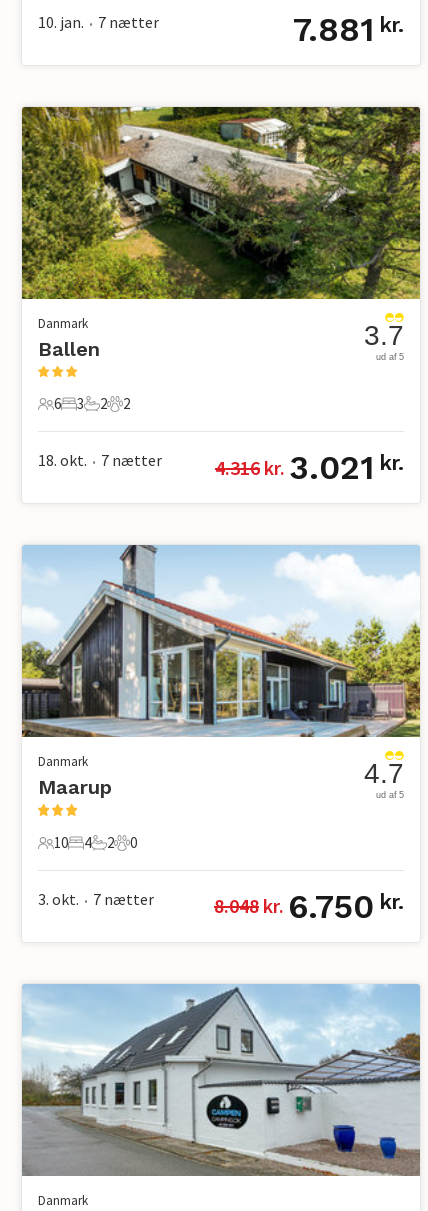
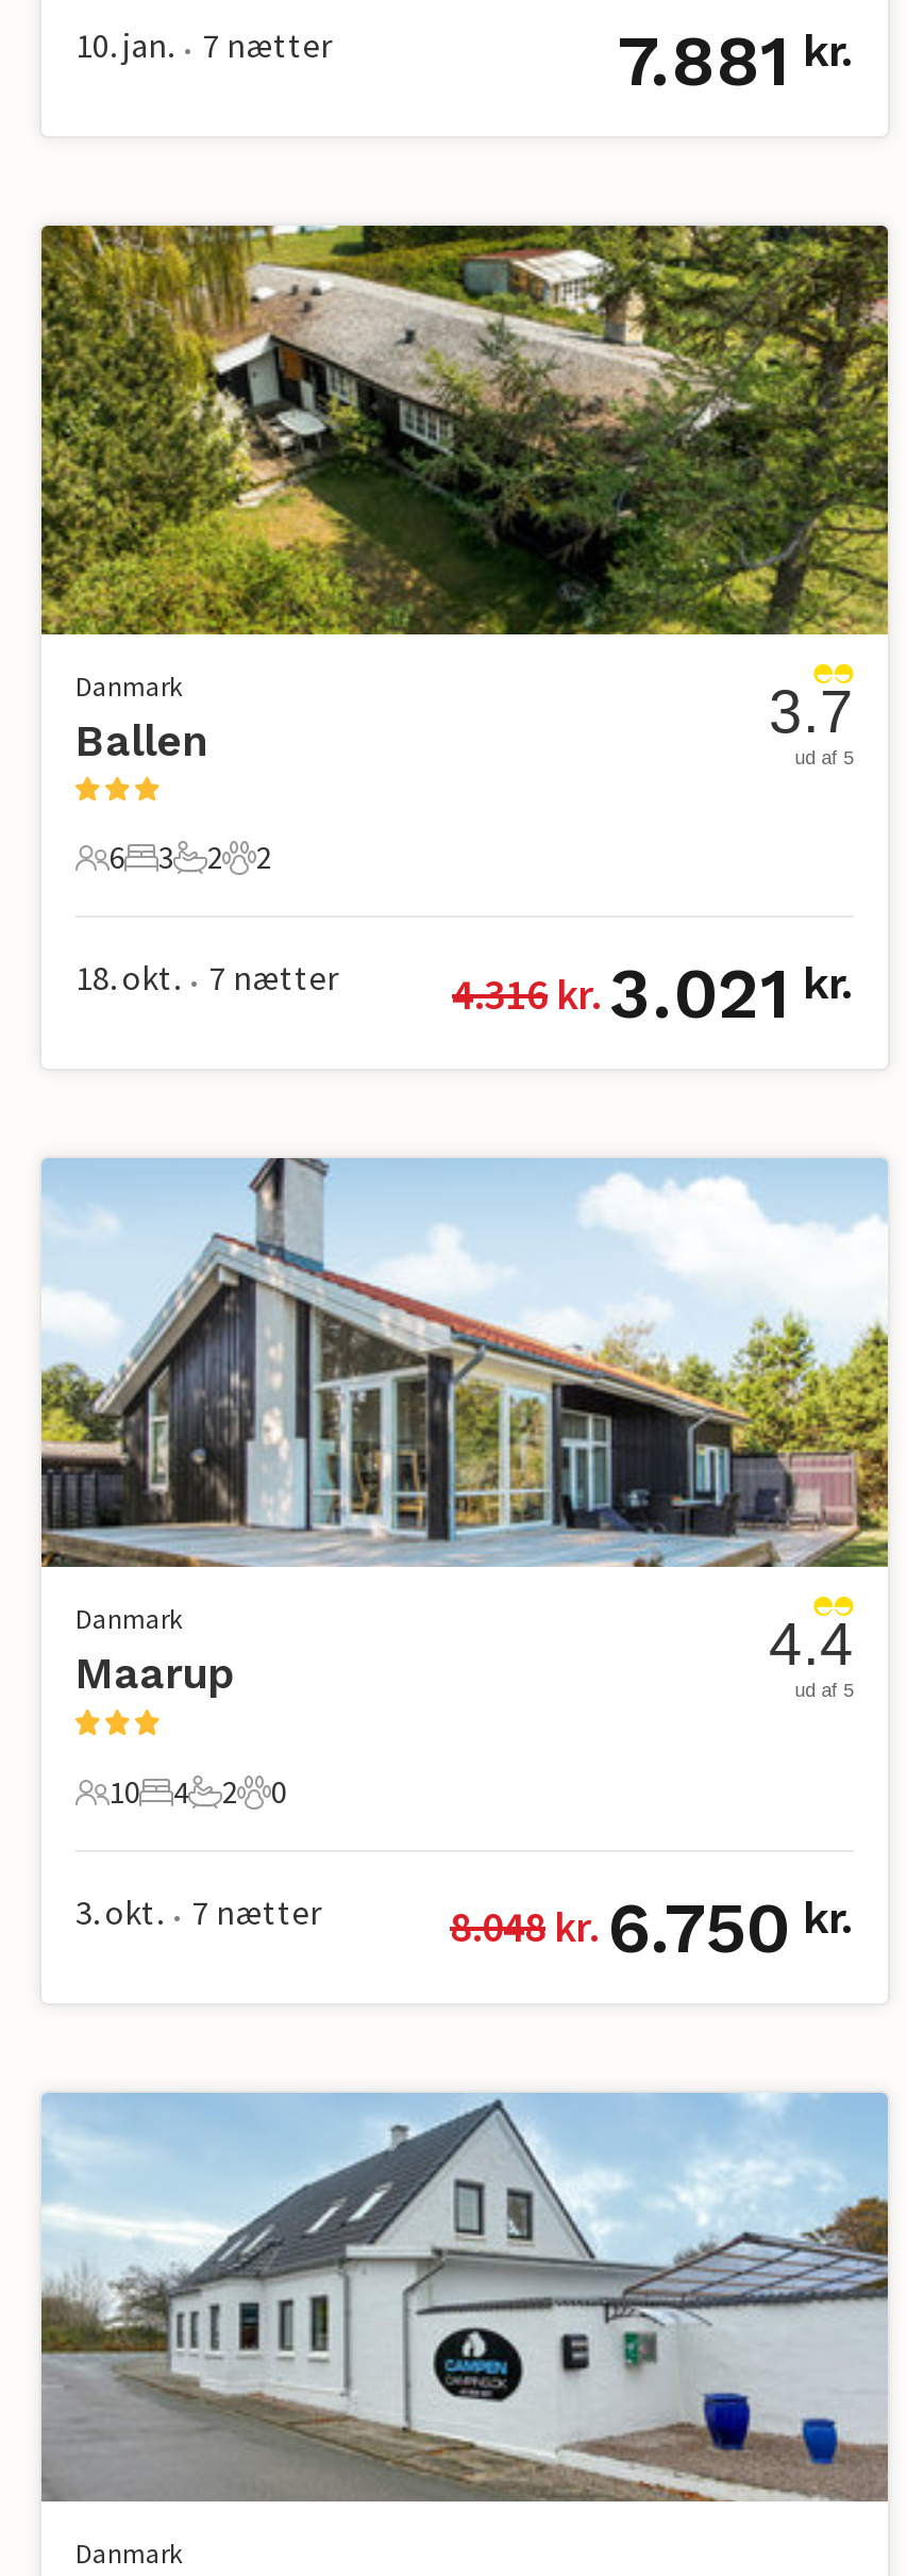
- 4.7
+ 4.4
